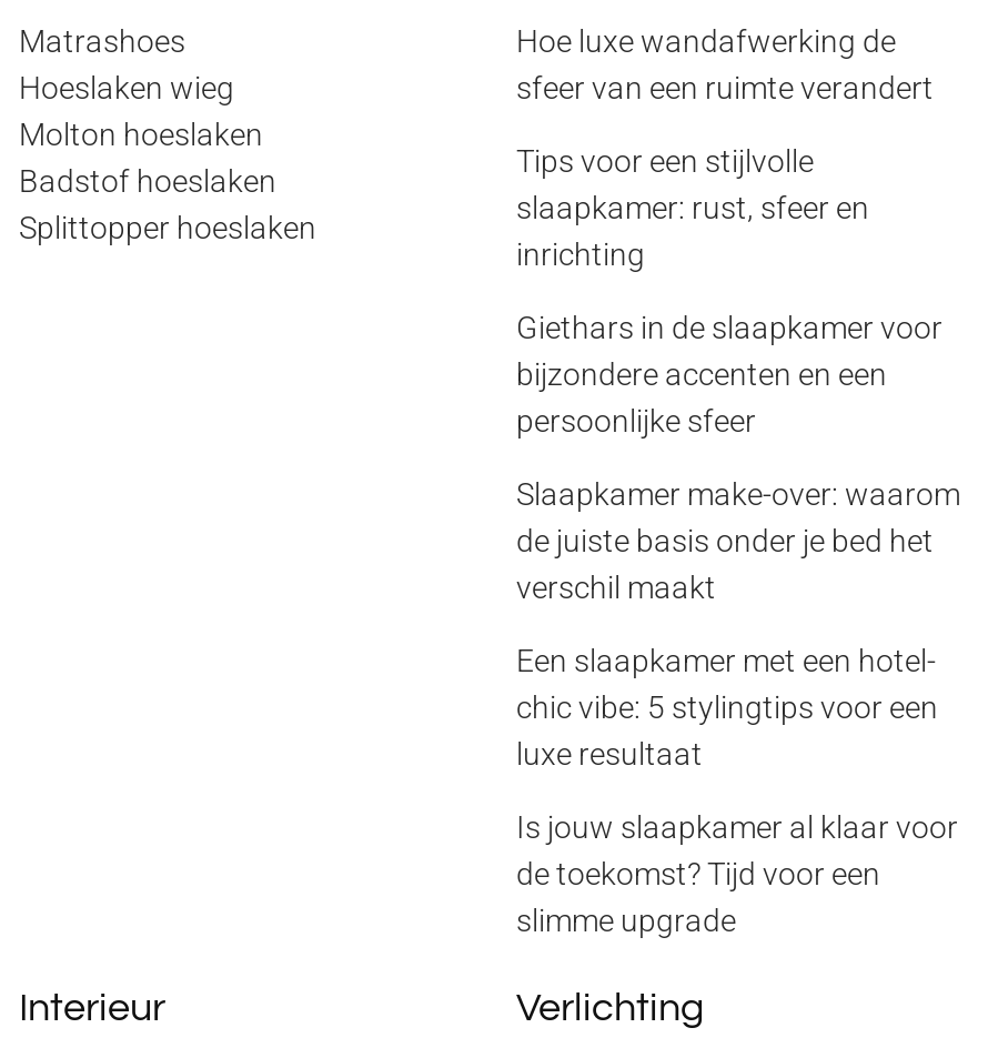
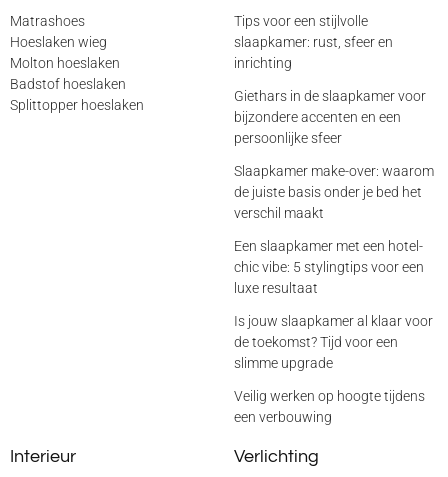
- Hoe luxe wandafwerking de
- sfeer van een ruimte verandert

moved up: Tips voor een stijlvolle | slaapkamer: rust, sfeer en | inrichting | ... | de toekomst? Tijd voor een | slimme upgrade

+ Veilig werken op hoogte tijdens
+ een verbouwing
